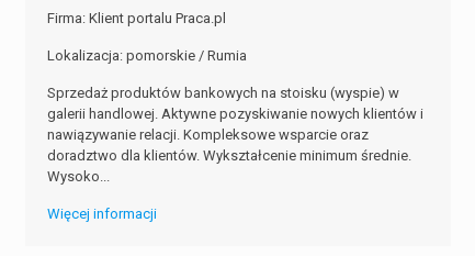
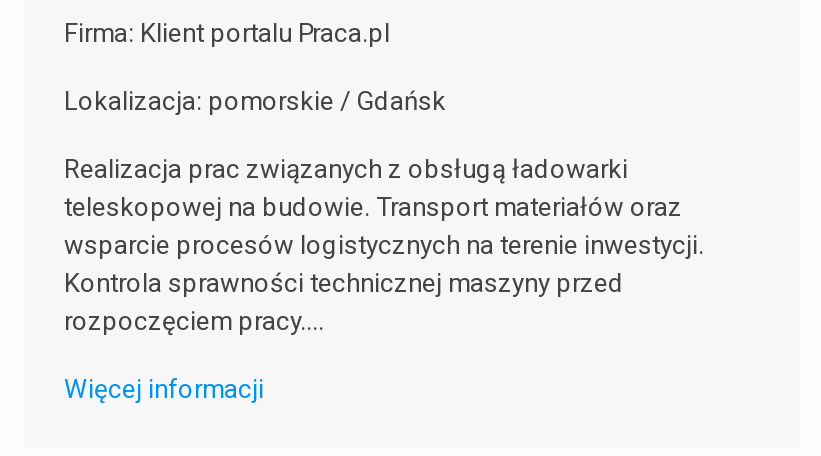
- Lokalizacja: pomorskie / Rumia
+ Lokalizacja: pomorskie / Gdańsk

- Sprzedaż produktów bankowych na stoisku (wyspie) w
- galerii handlowej. Aktywne pozyskiwanie nowych klientów i
- nawiązywanie relacji. Kompleksowe wsparcie oraz
- doradztwo dla klientów. Wykształcenie minimum średnie.
- Wysoko...
+ Realizacja prac związanych z obsługą ładowarki
+ teleskopowej na budowie. Transport materiałów oraz
+ wsparcie procesów logistycznych na terenie inwestycji.
+ Kontrola sprawności technicznej maszyny przed
+ rozpoczęciem pracy....
